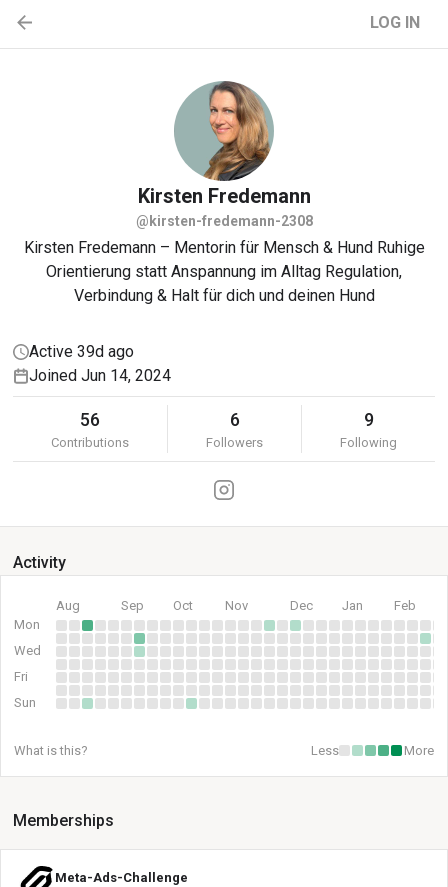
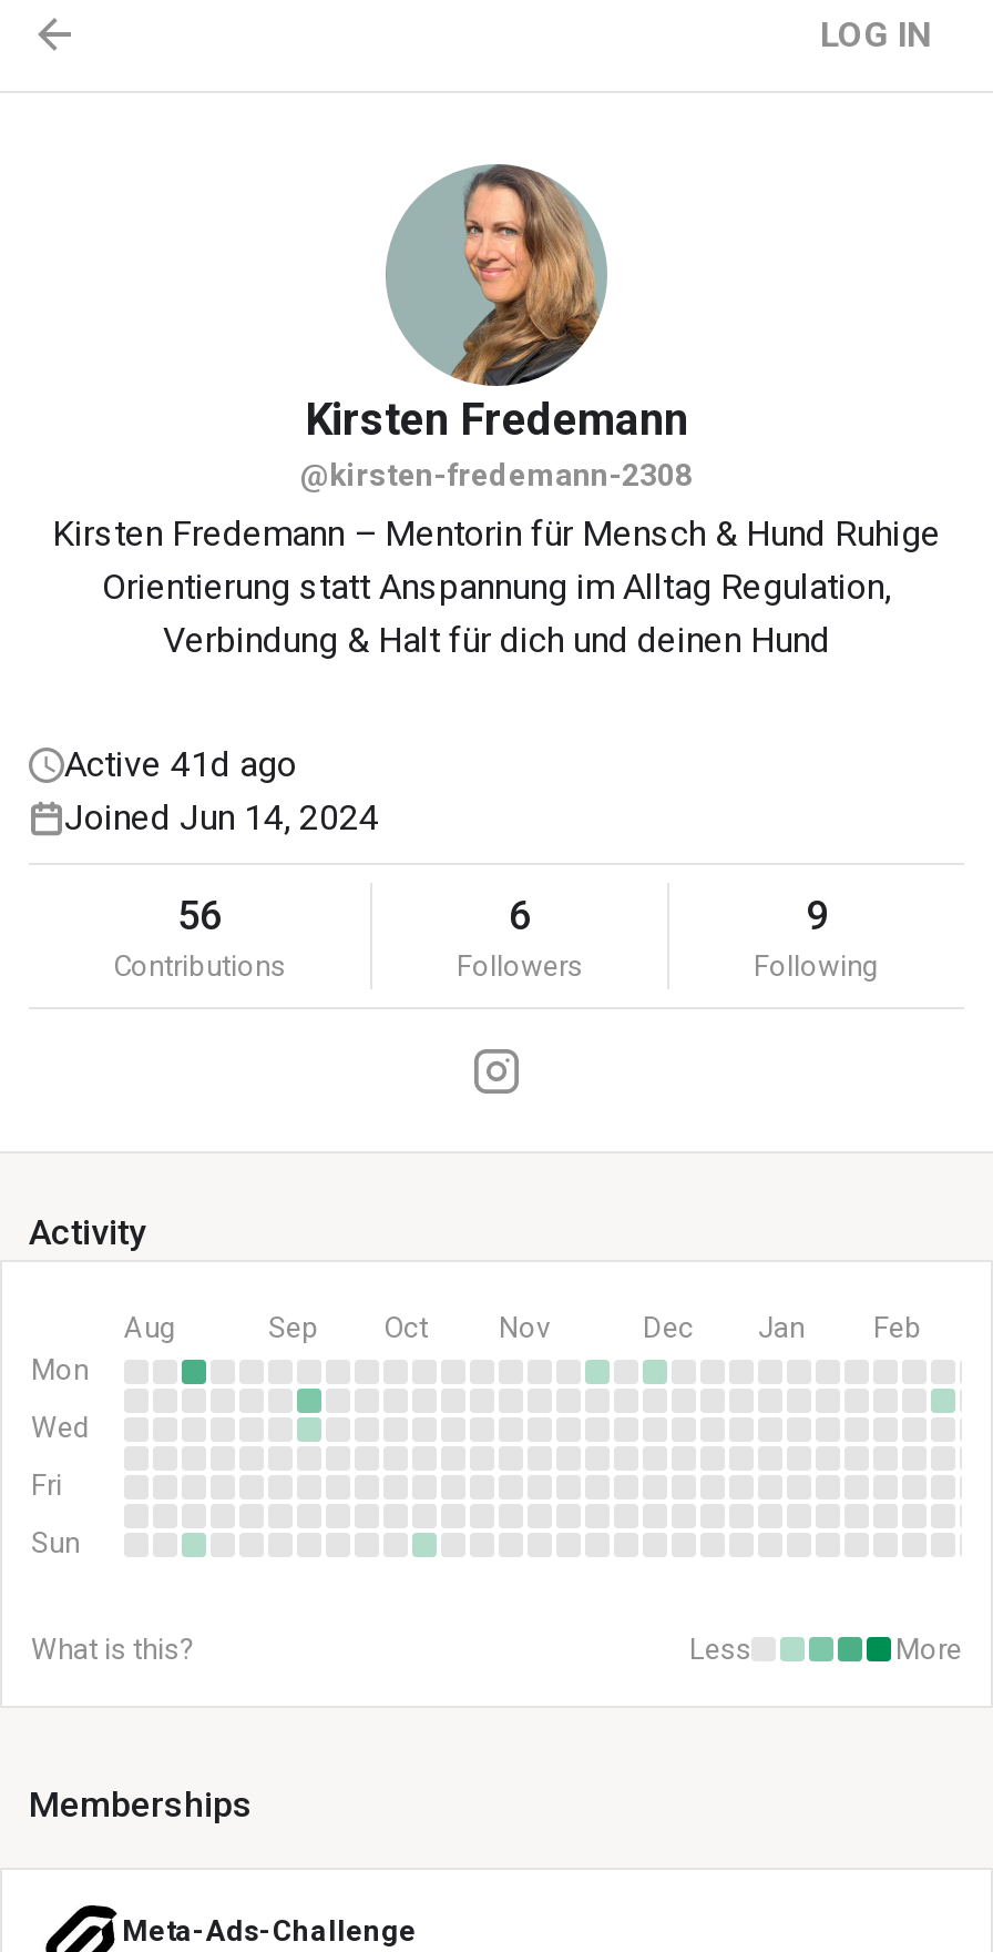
- Active 39d ago
+ Active 41d ago
